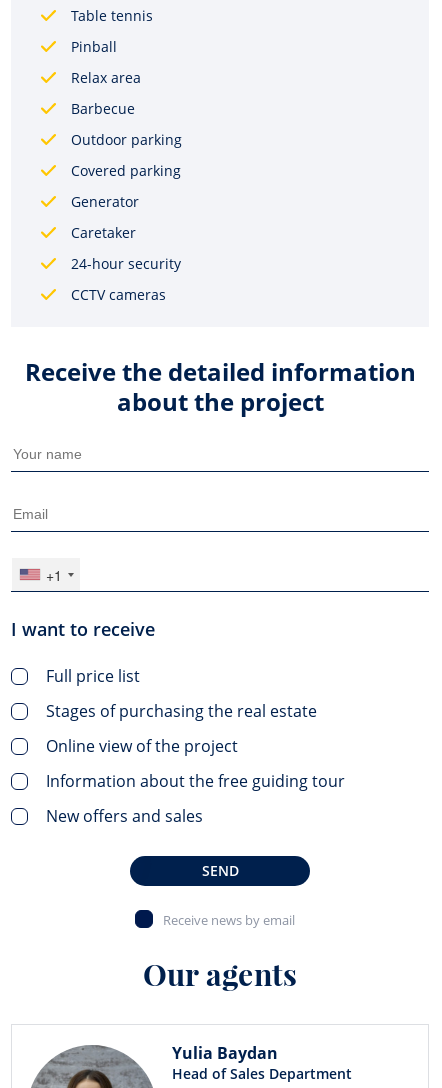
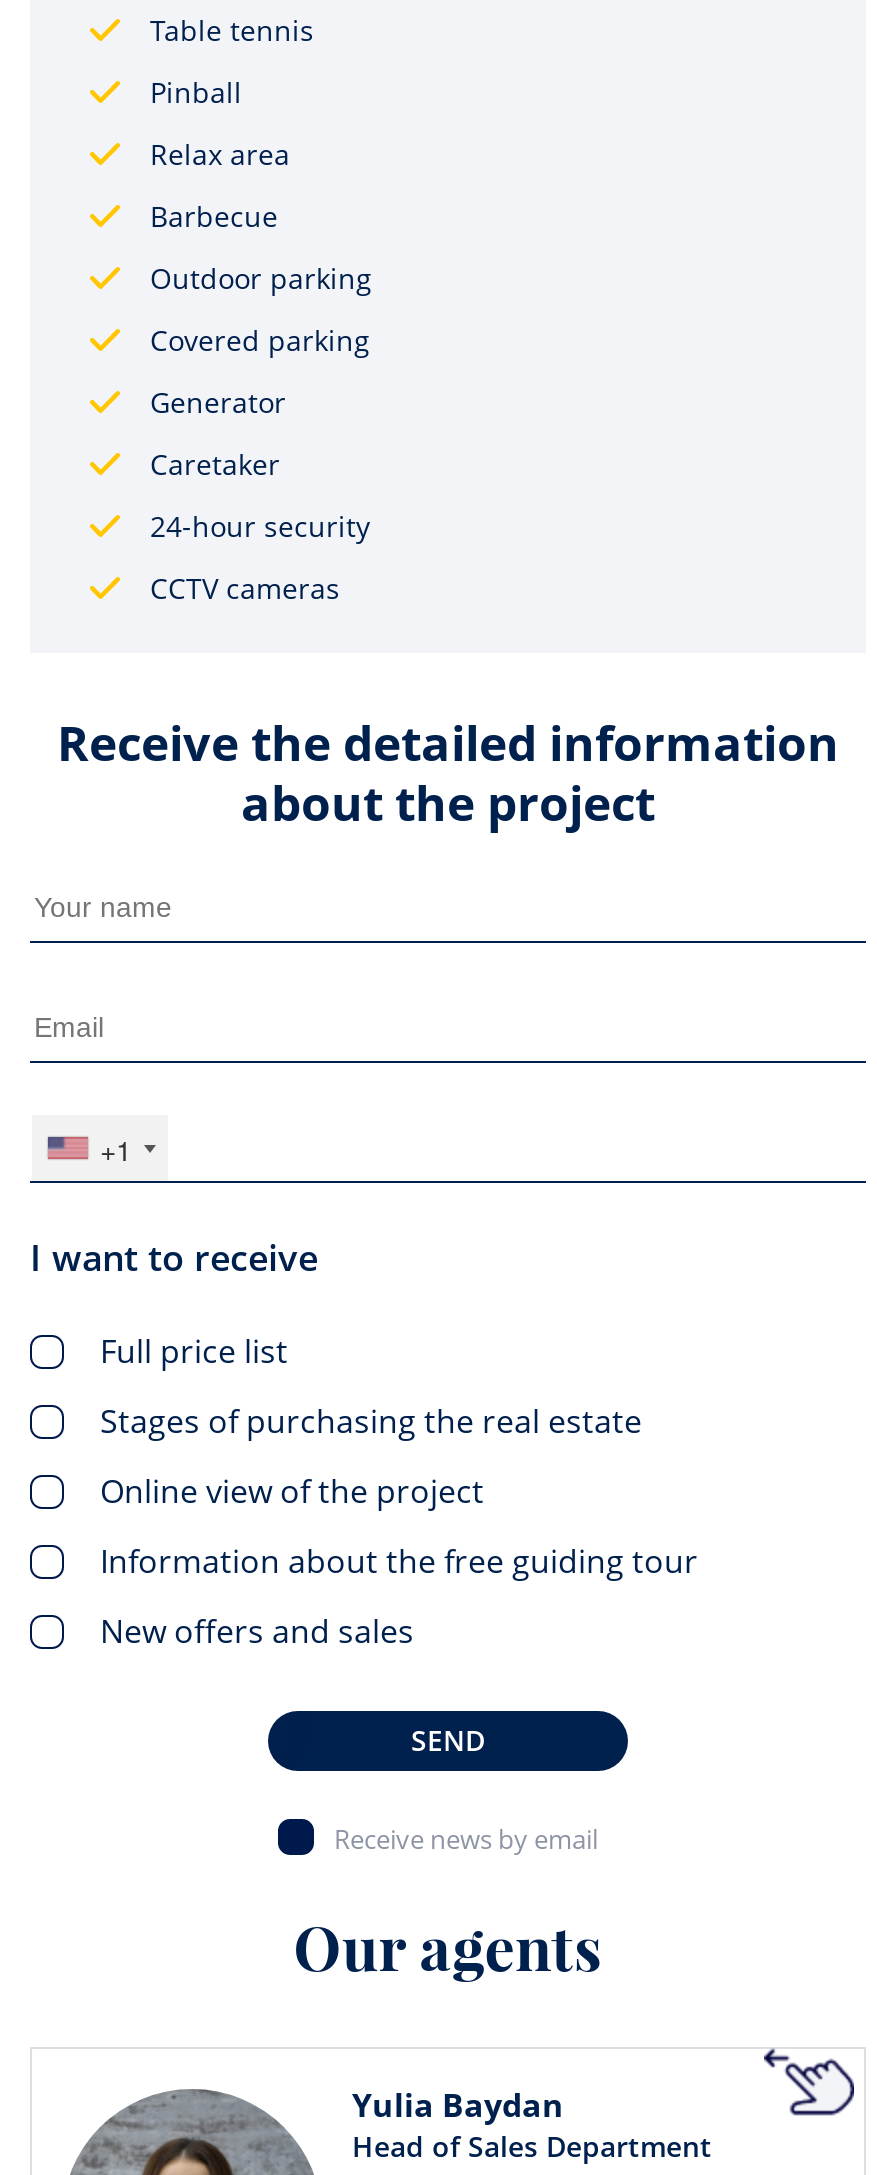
+ [image]
